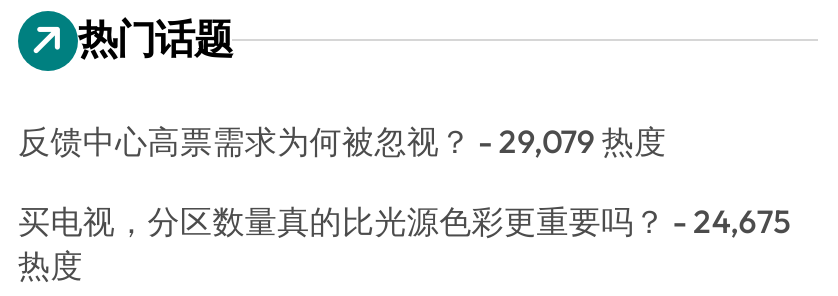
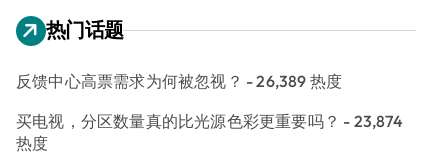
- 反馈中心高票需求为何被忽视？- 29,079 热度
+ 反馈中心高票需求为何被忽视？- 26,389 热度

- 买电视，分区数量真的比光源色彩更重要吗？- 24,675
+ 买电视，分区数量真的比光源色彩更重要吗？- 23,874
